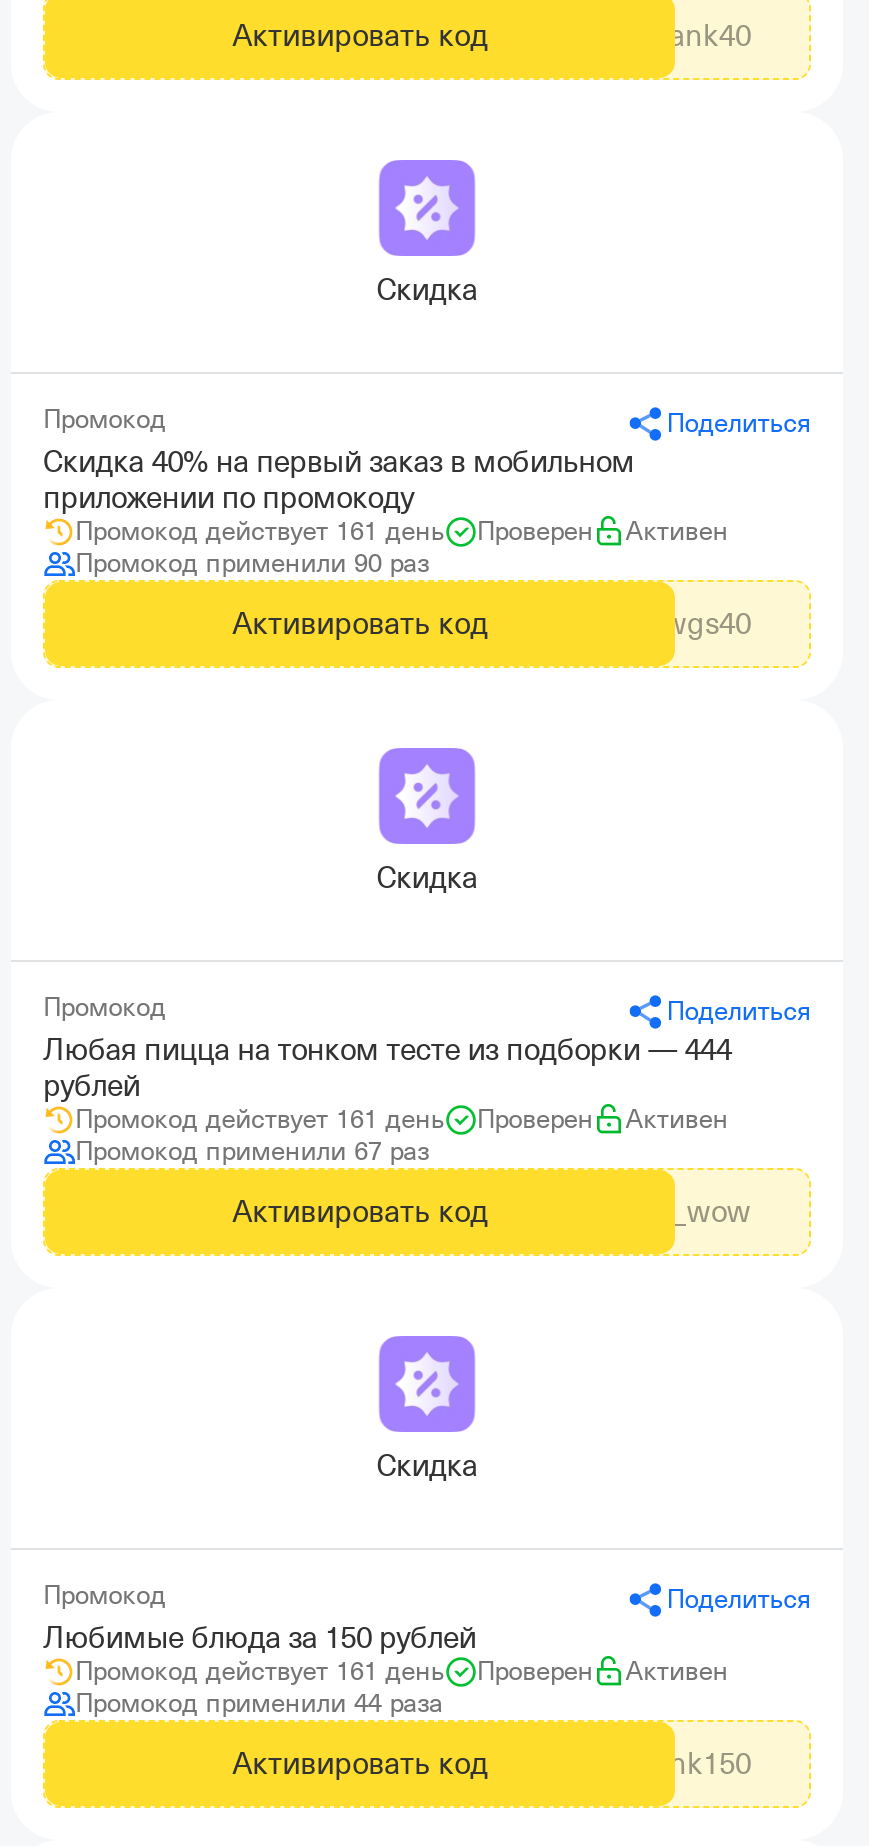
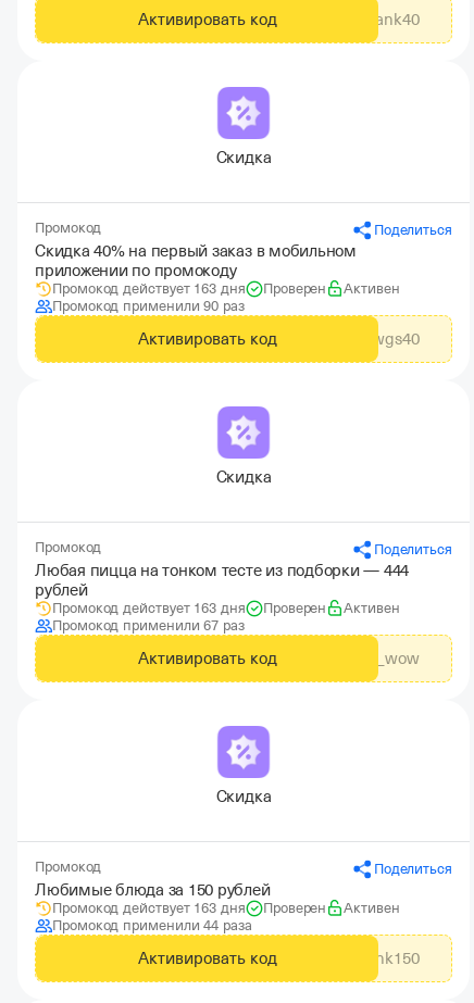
- Промокод действует 161 день
+ Промокод действует 163 дня

- Промокод действует 161 день
+ Промокод действует 163 дня

- Промокод действует 161 день
+ Промокод действует 163 дня
